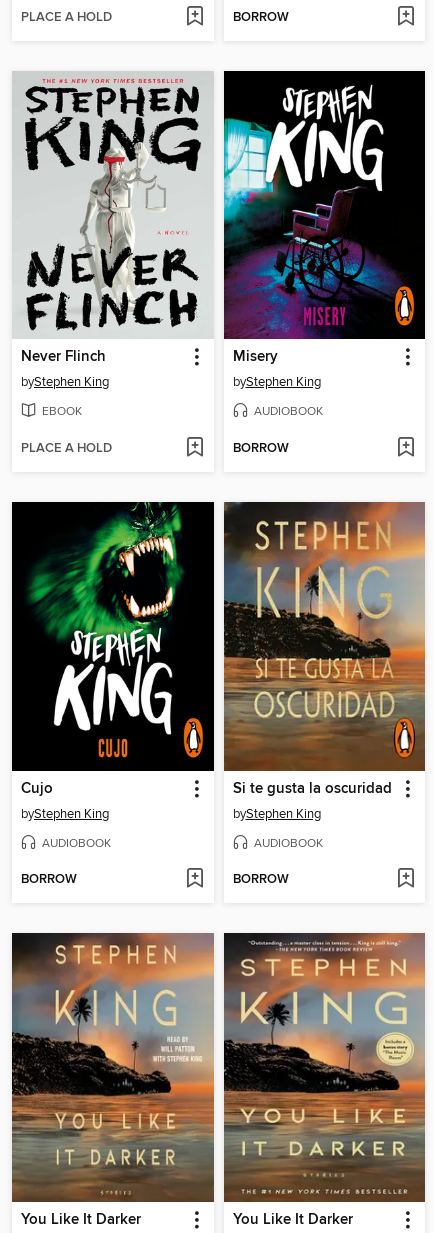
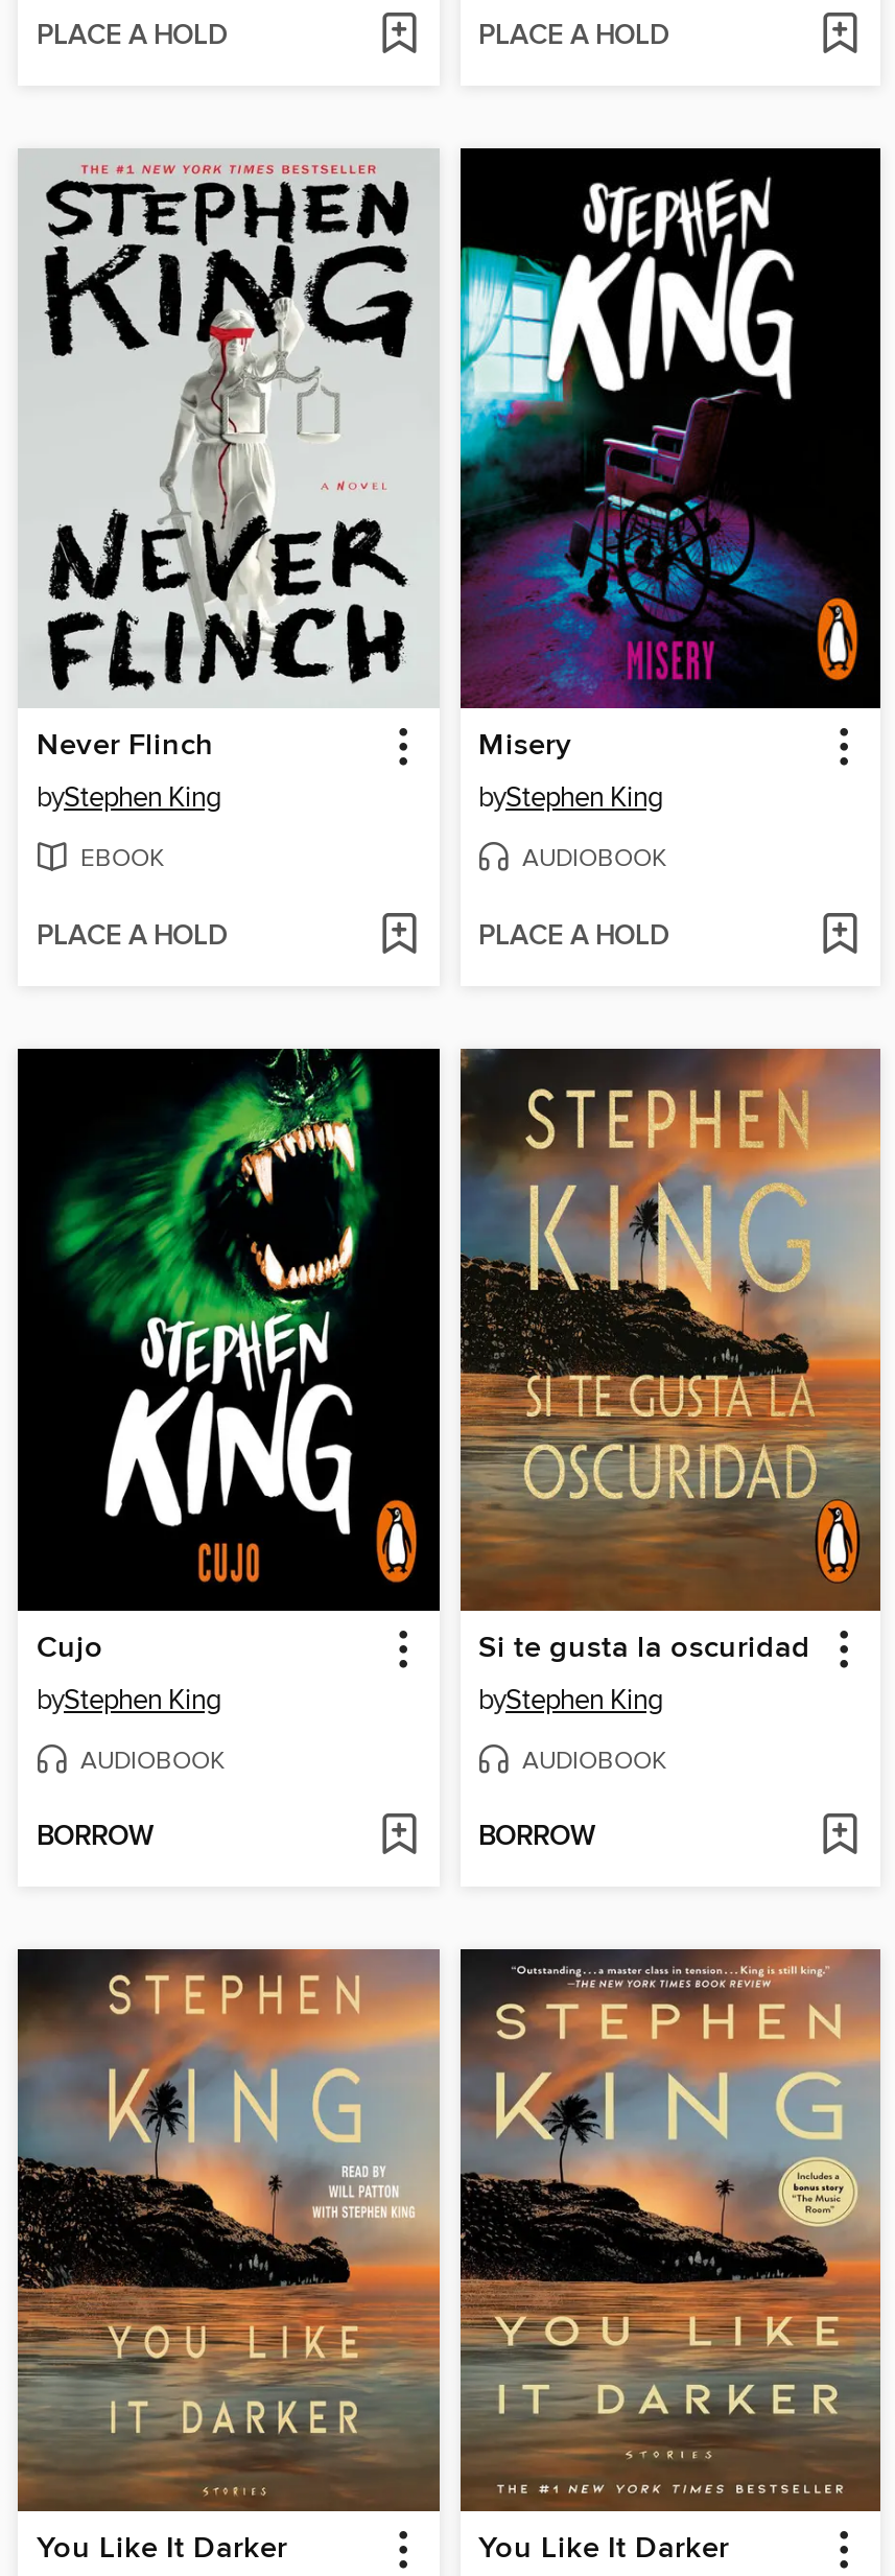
- BORROW
+ PLACE A HOLD

- BORROW
+ PLACE A HOLD
